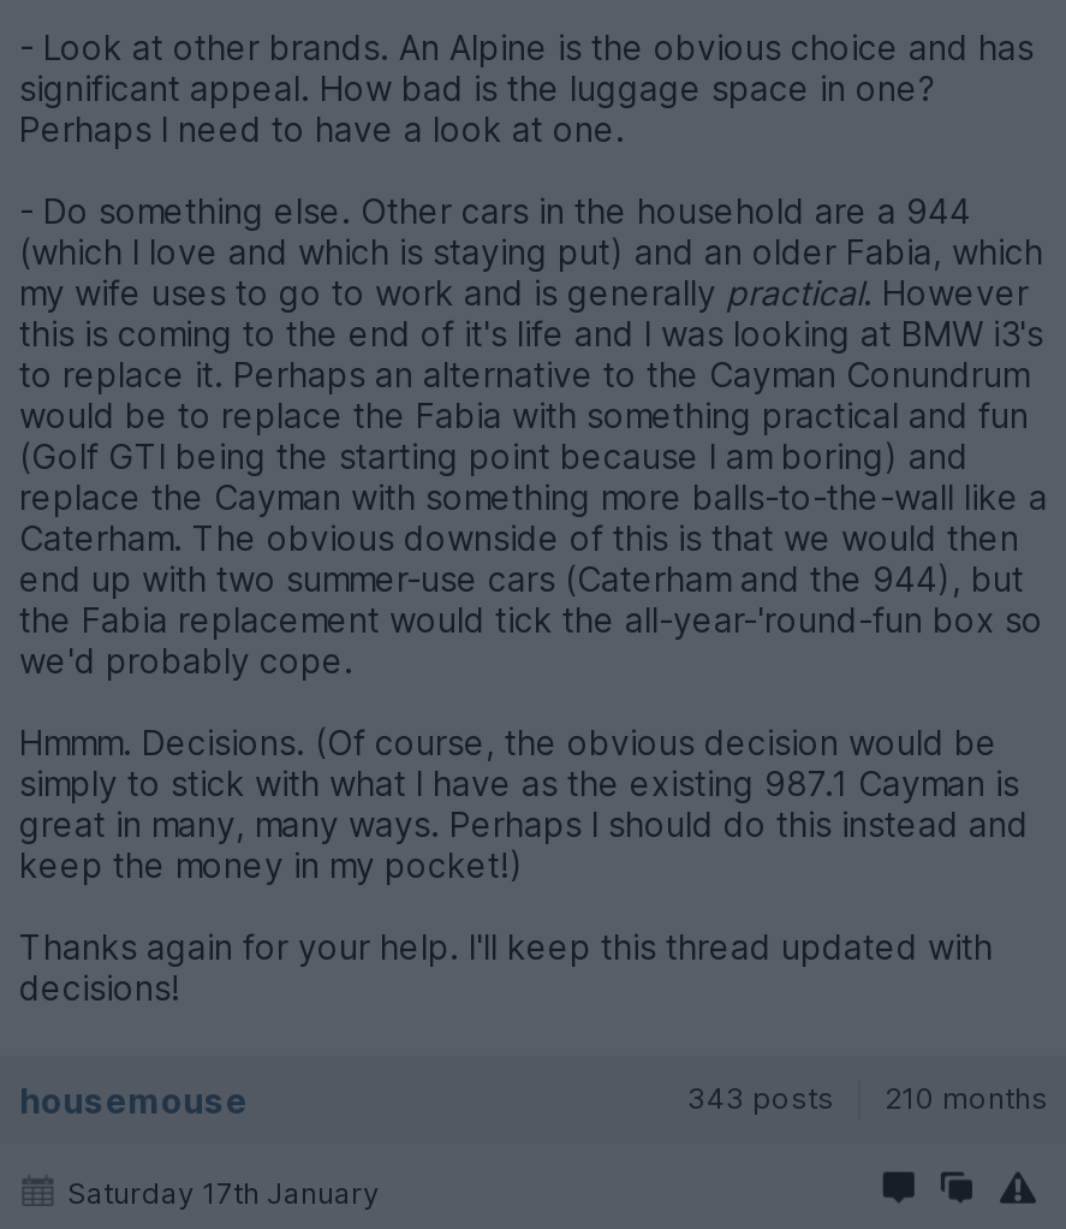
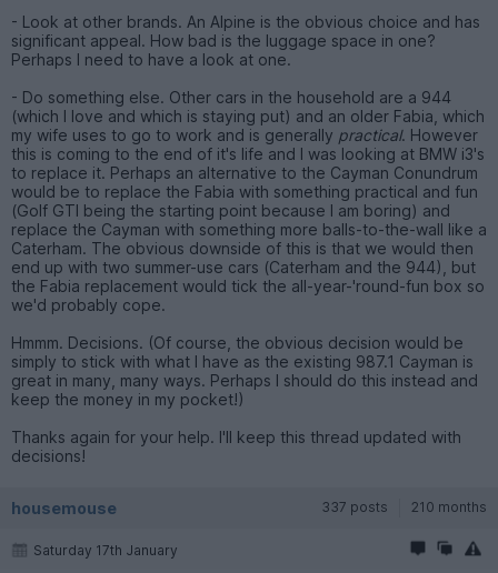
- 343 posts 210 months
+ 337 posts 210 months
